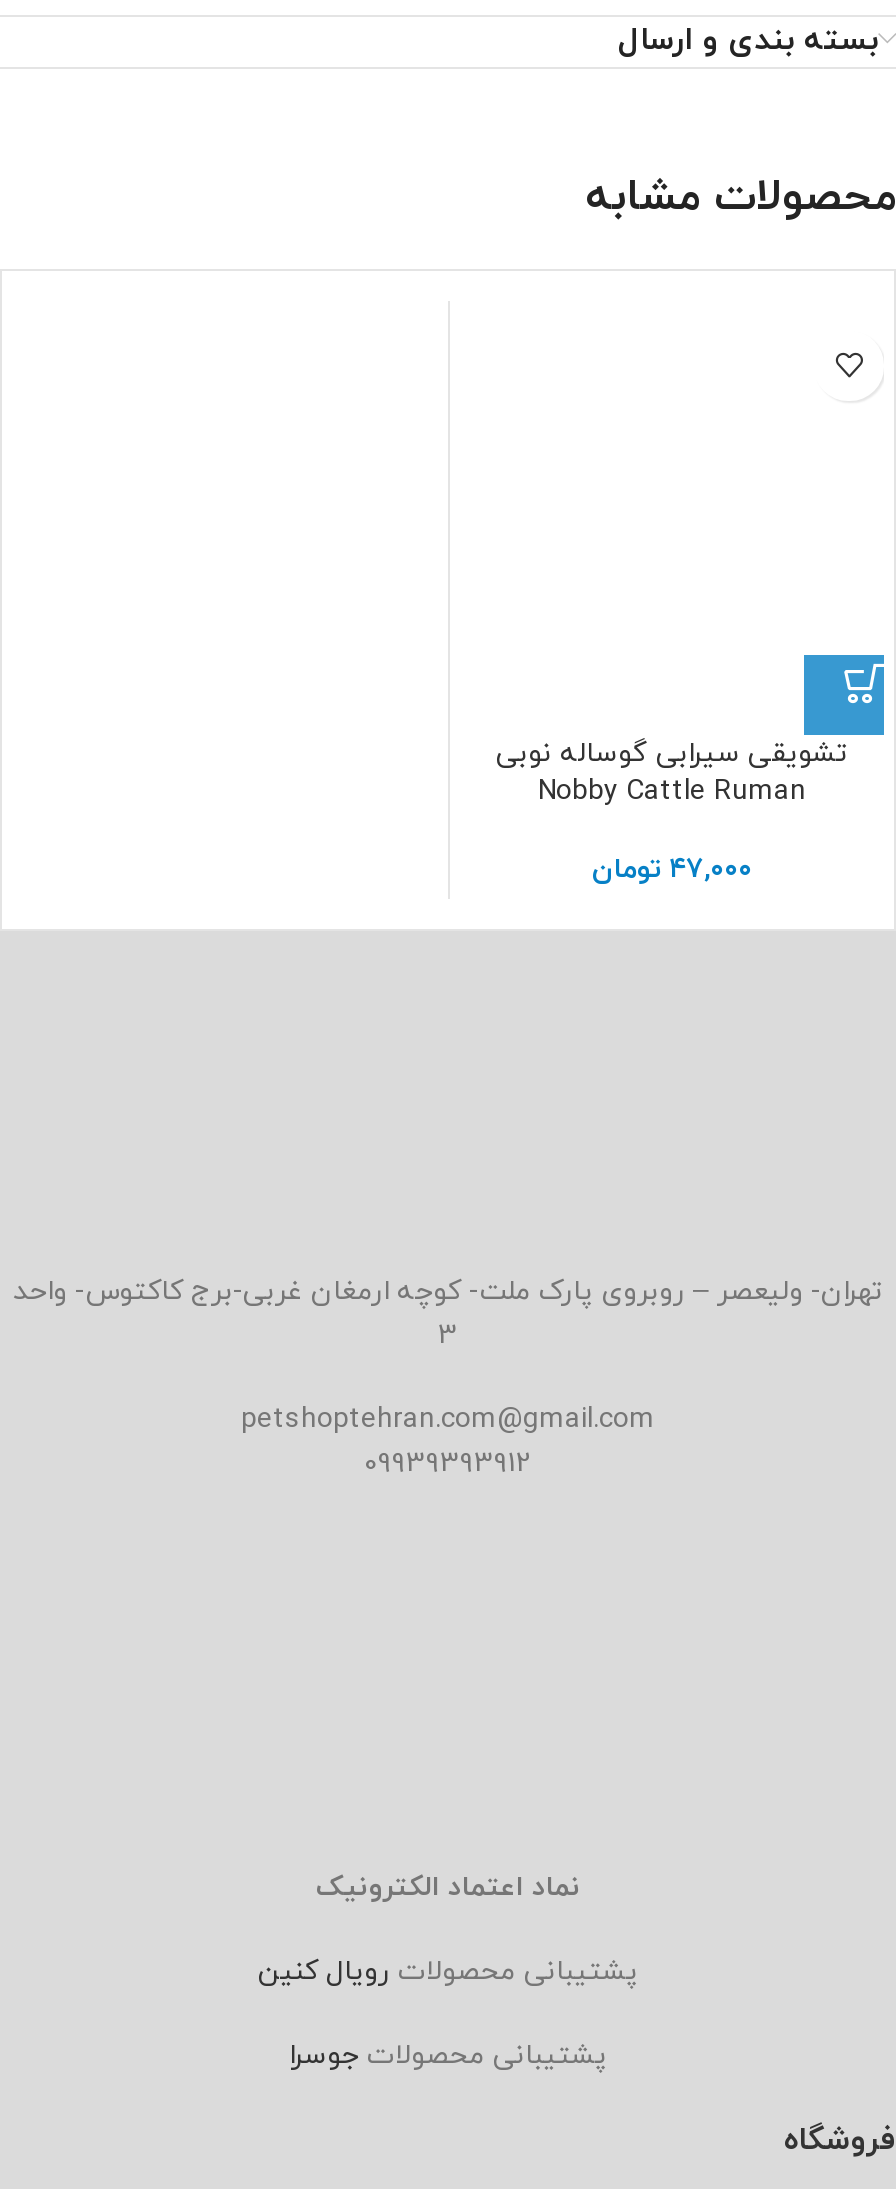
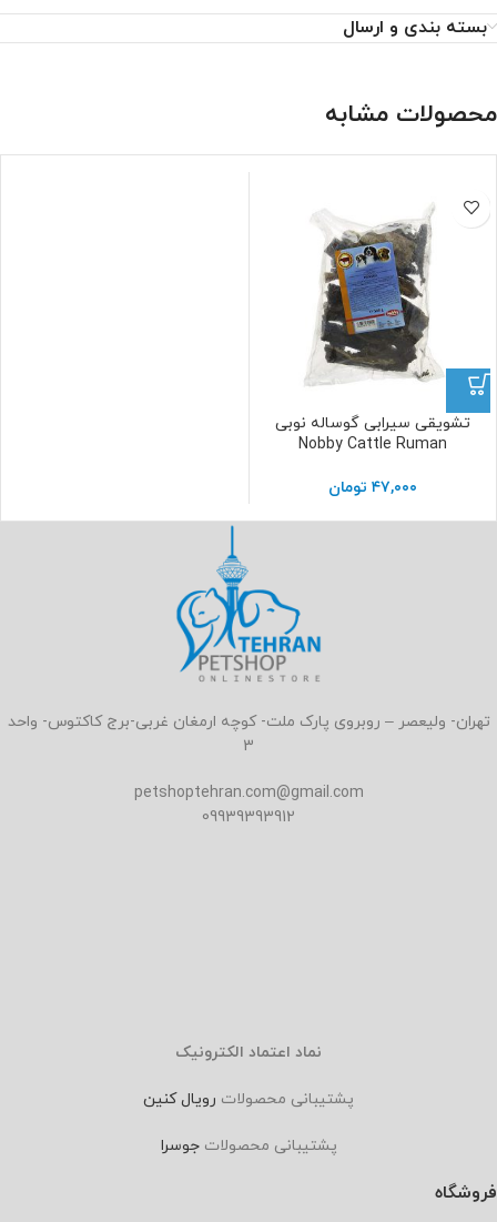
+ [image]

+ [image]
